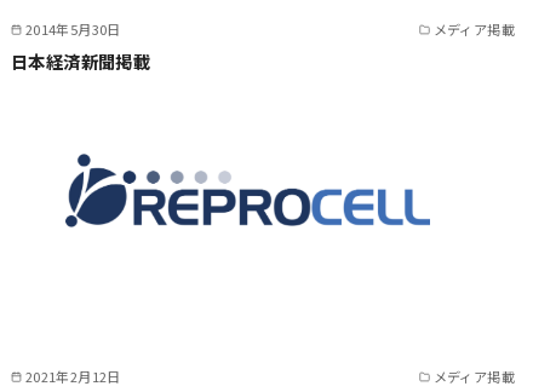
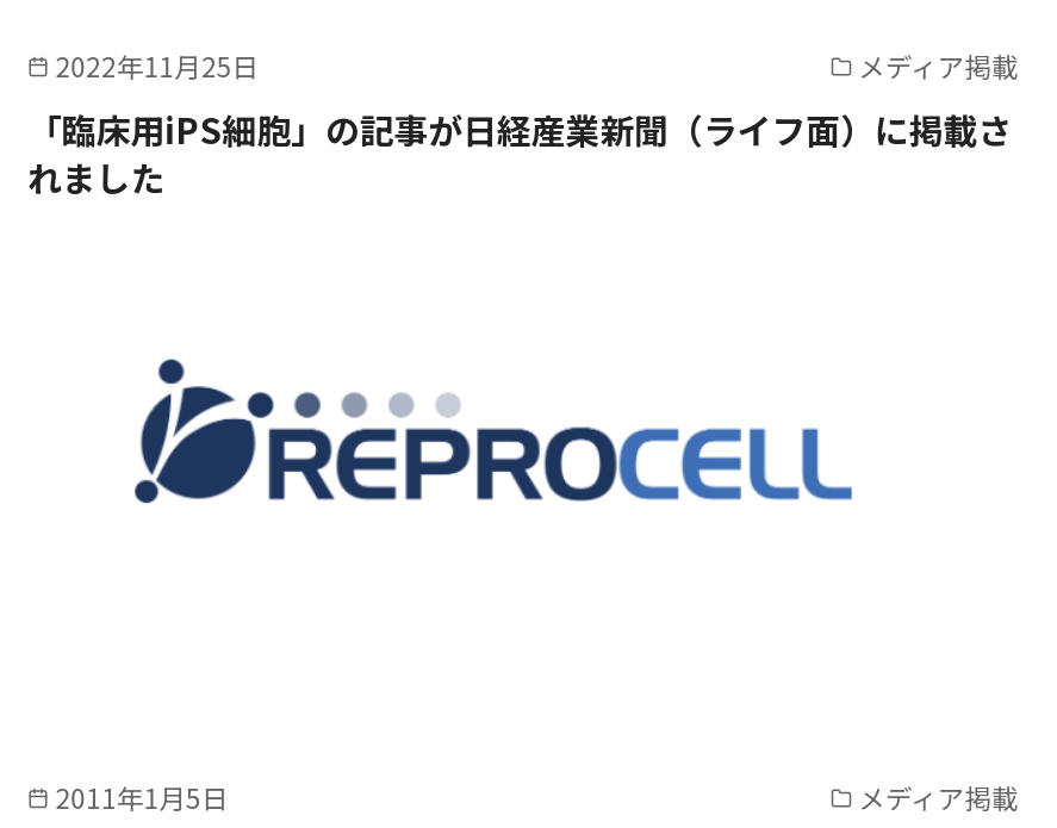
- 2014年5月30日
+ 2022年11月25日

- 日本経済新聞掲載
+ 「臨床用iPS細胞」の記事が日経産業新聞（ライフ面）に掲載さ
+ れました

- 2021年2月12日
+ 2011年1月5日
